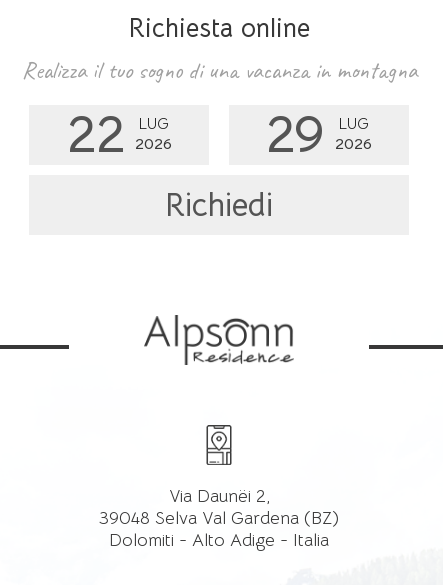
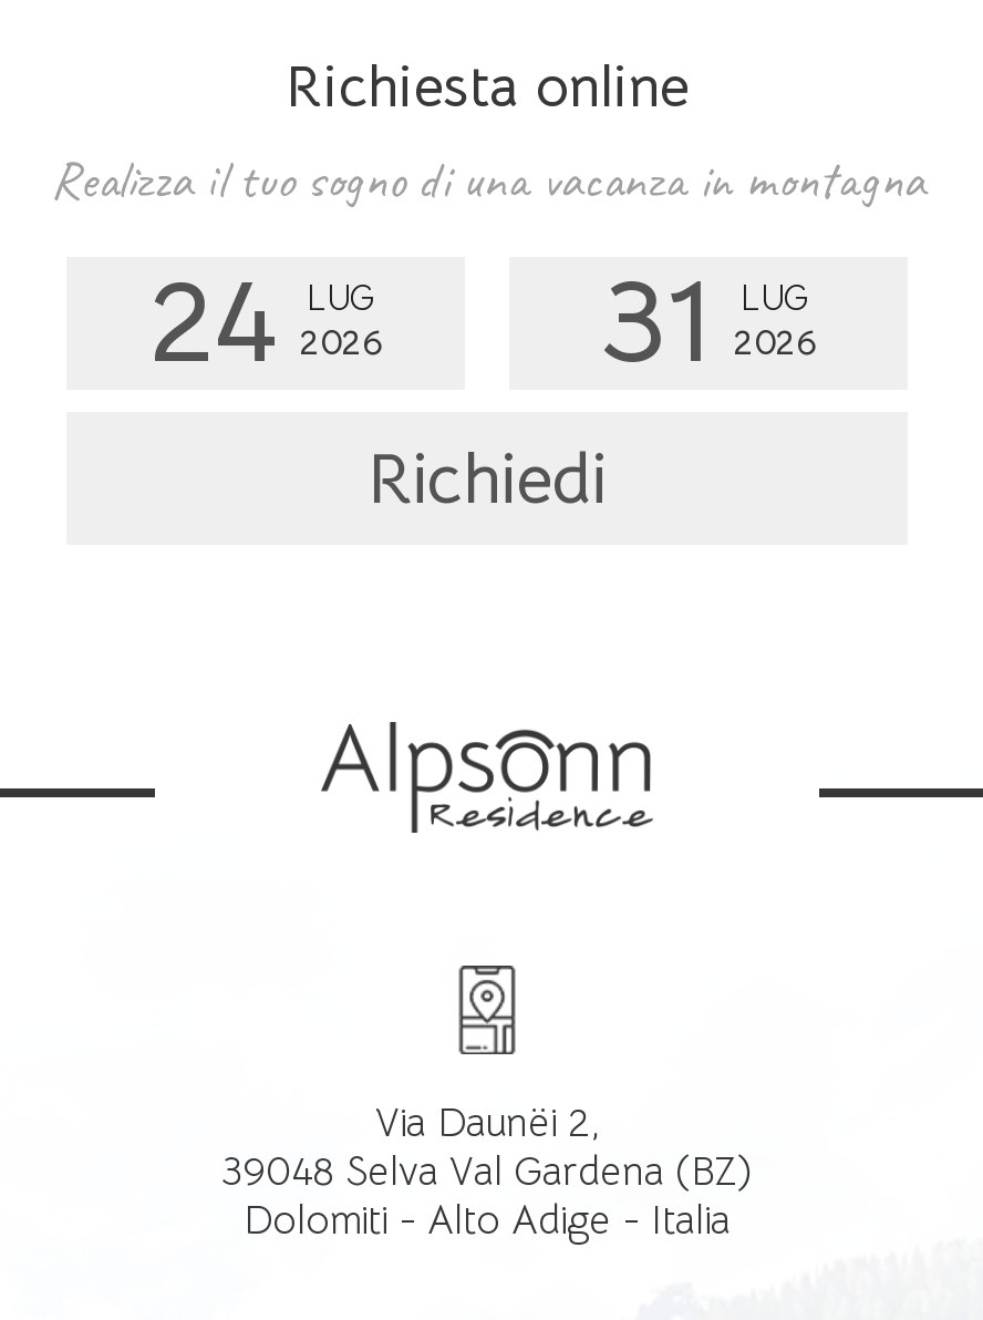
- 22 2026 LUG
+ 24 2026 LUG

- 29 2026 LUG
+ 31 2026 LUG
